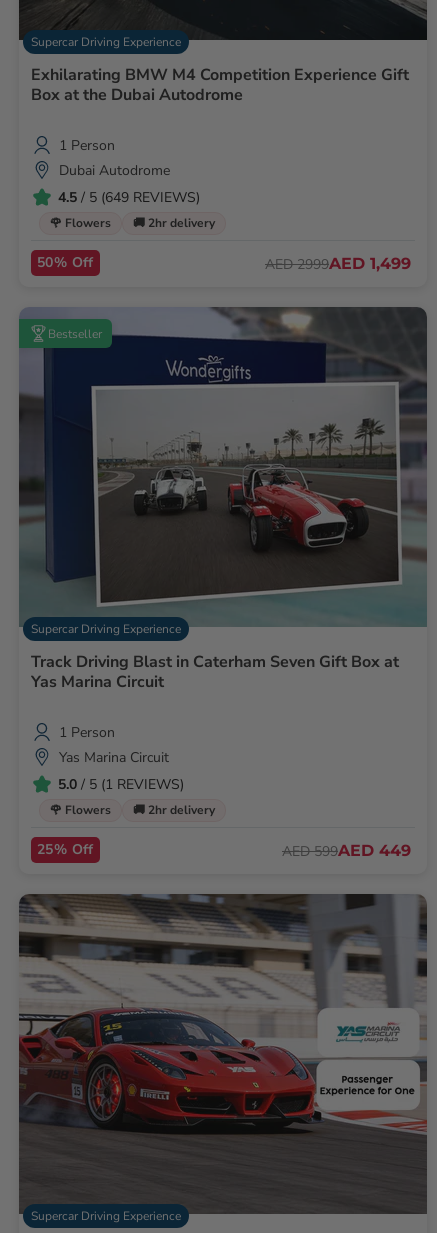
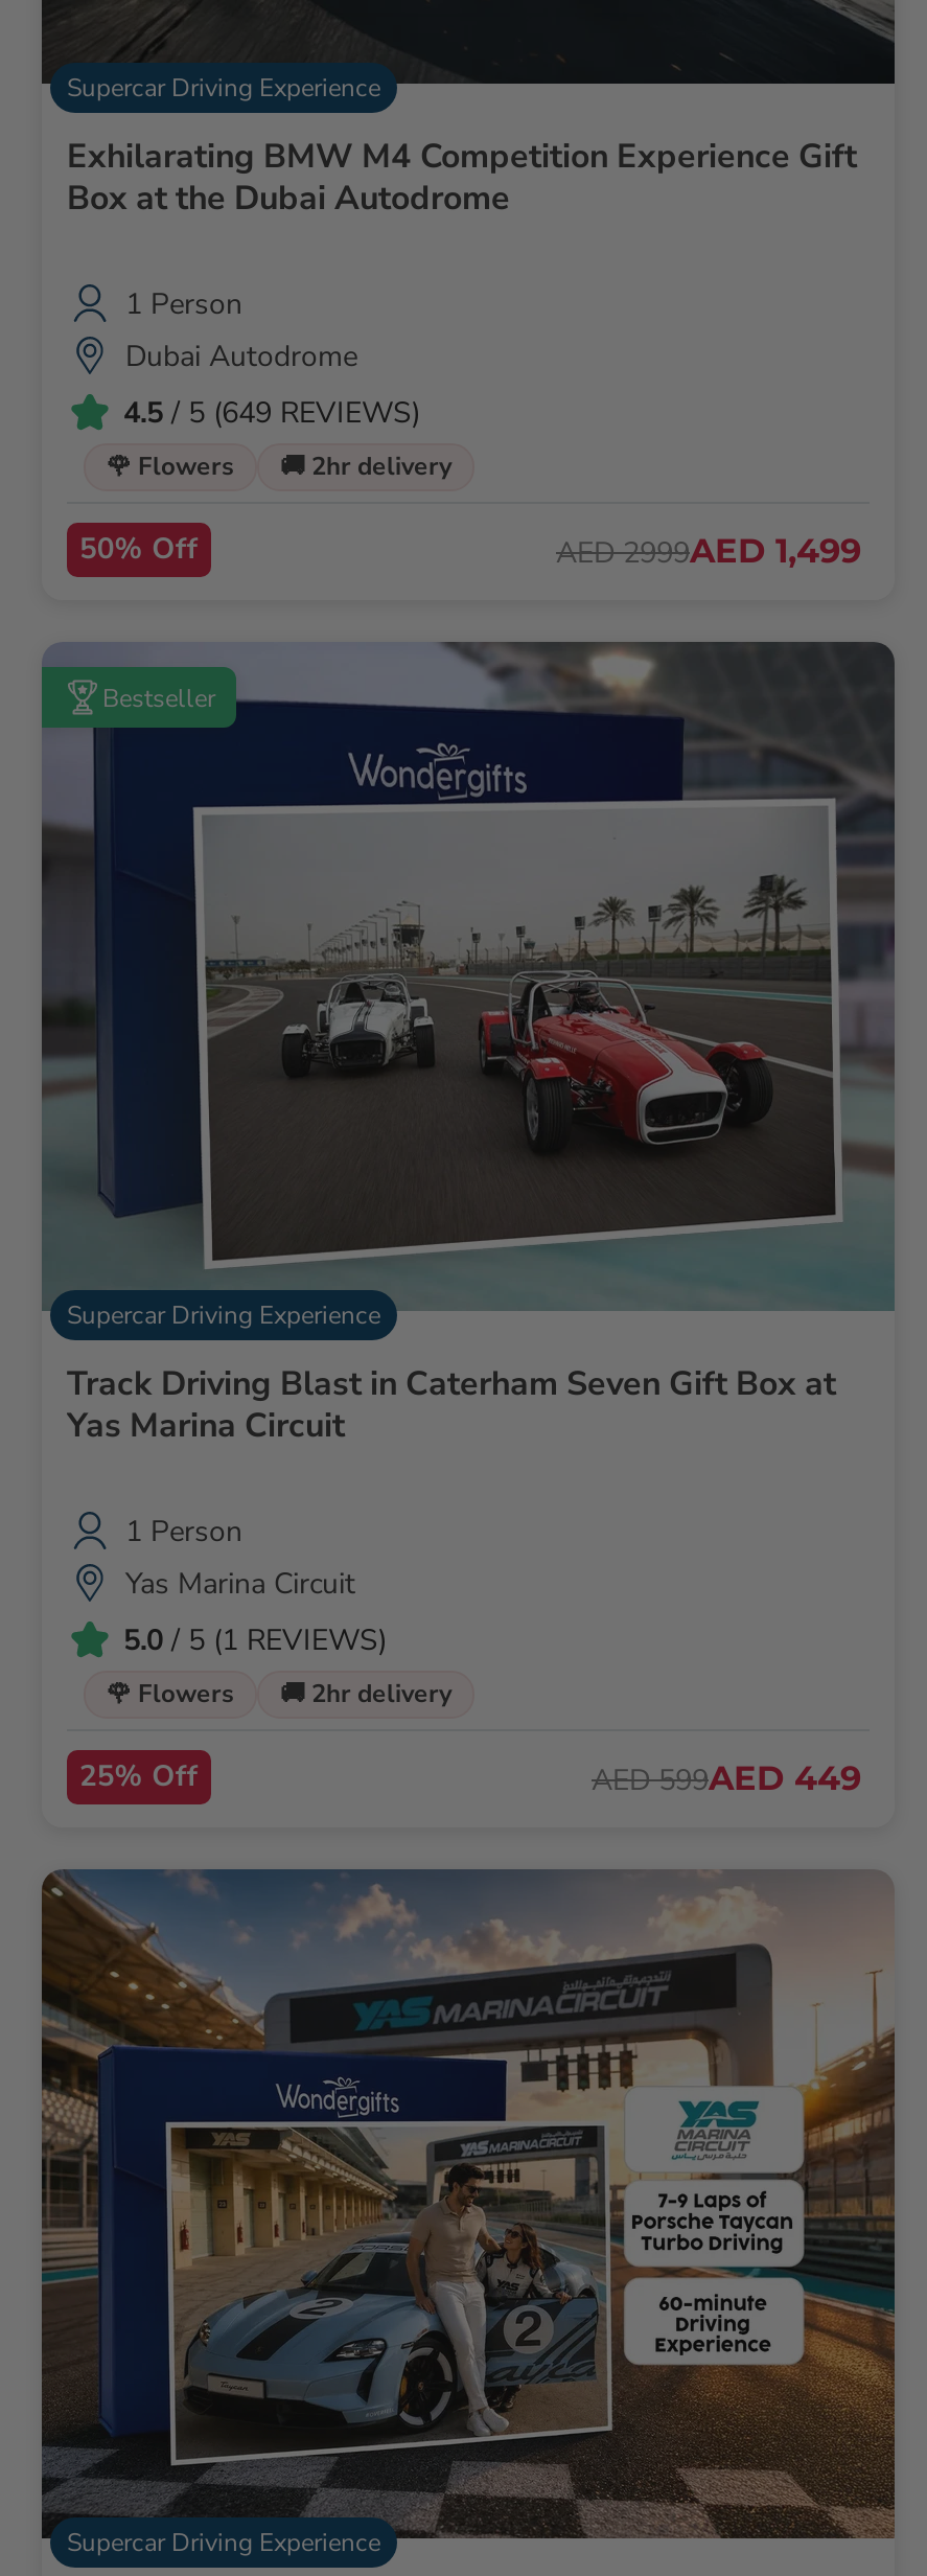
- [image]
+ [image]
